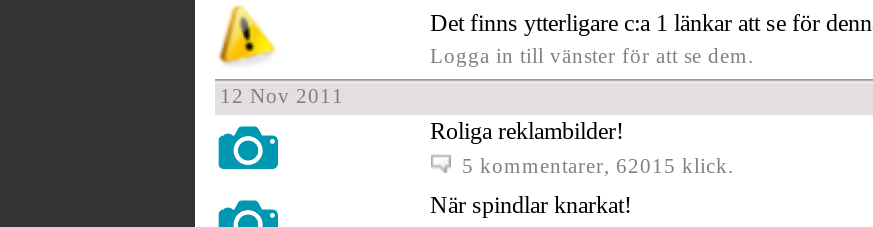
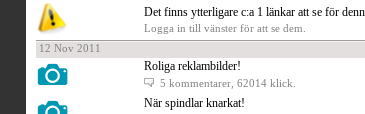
- 5 kommentarer, 62015 klick.
+ 5 kommentarer, 62014 klick.
